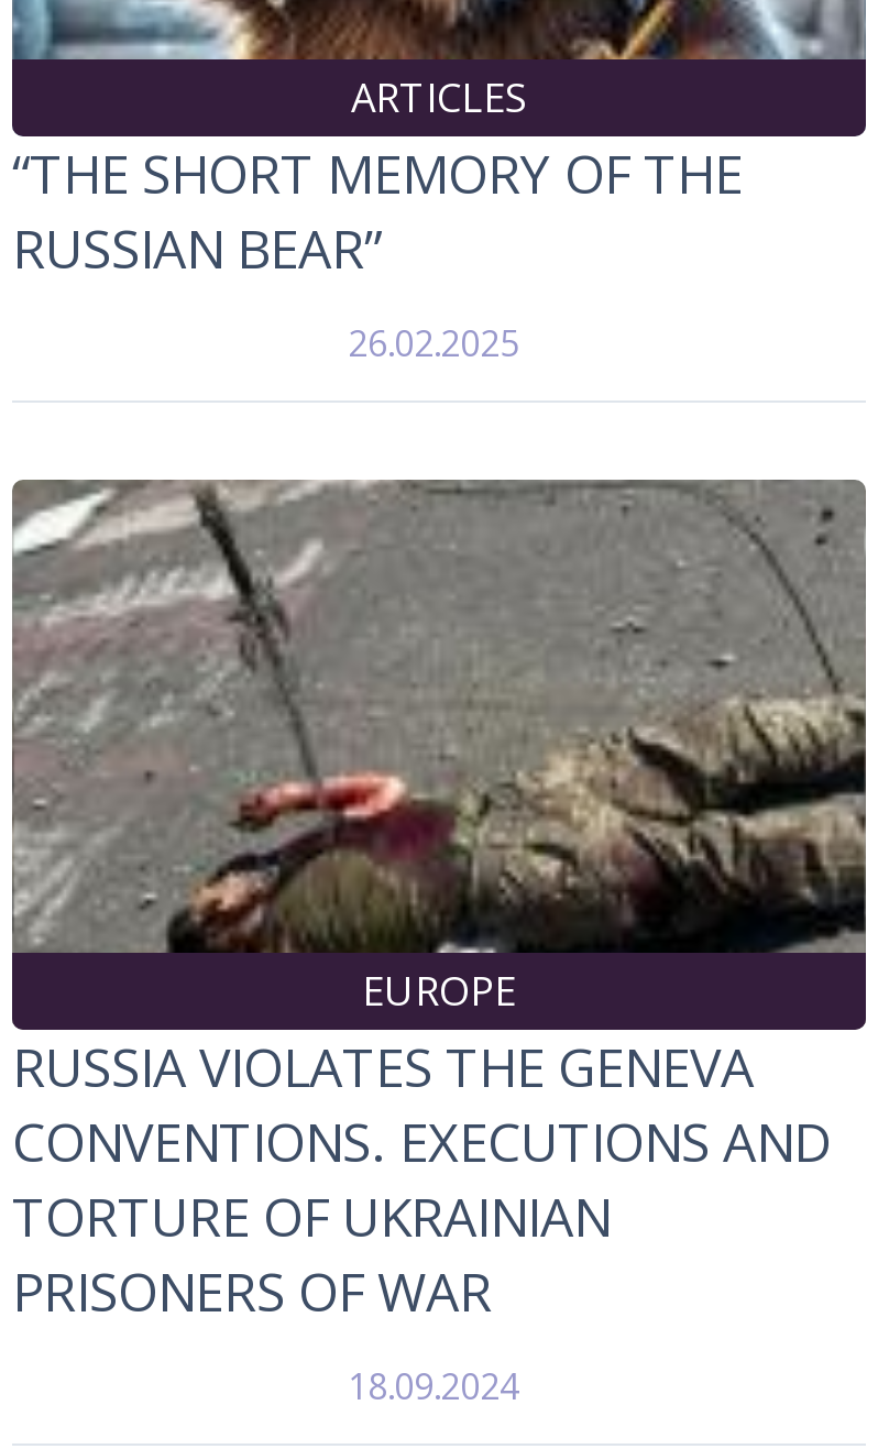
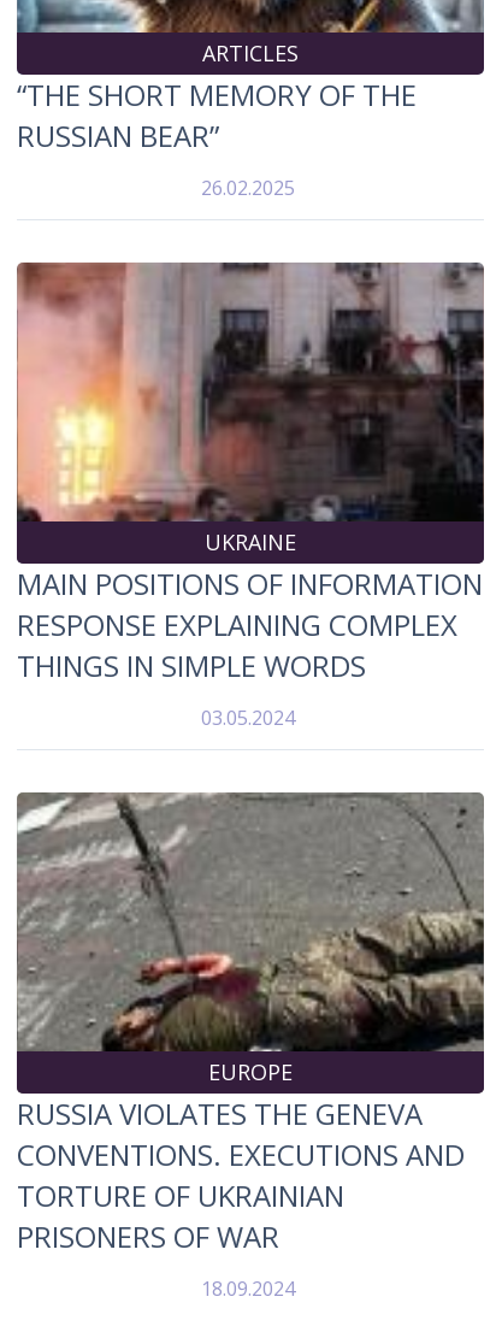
+ [image]
+ UKRAINE
+ MAIN POSITIONS OF INFORMATION
+ RESPONSE EXPLAINING COMPLEX
+ THINGS IN SIMPLE WORDS
+ 03.05.2024
